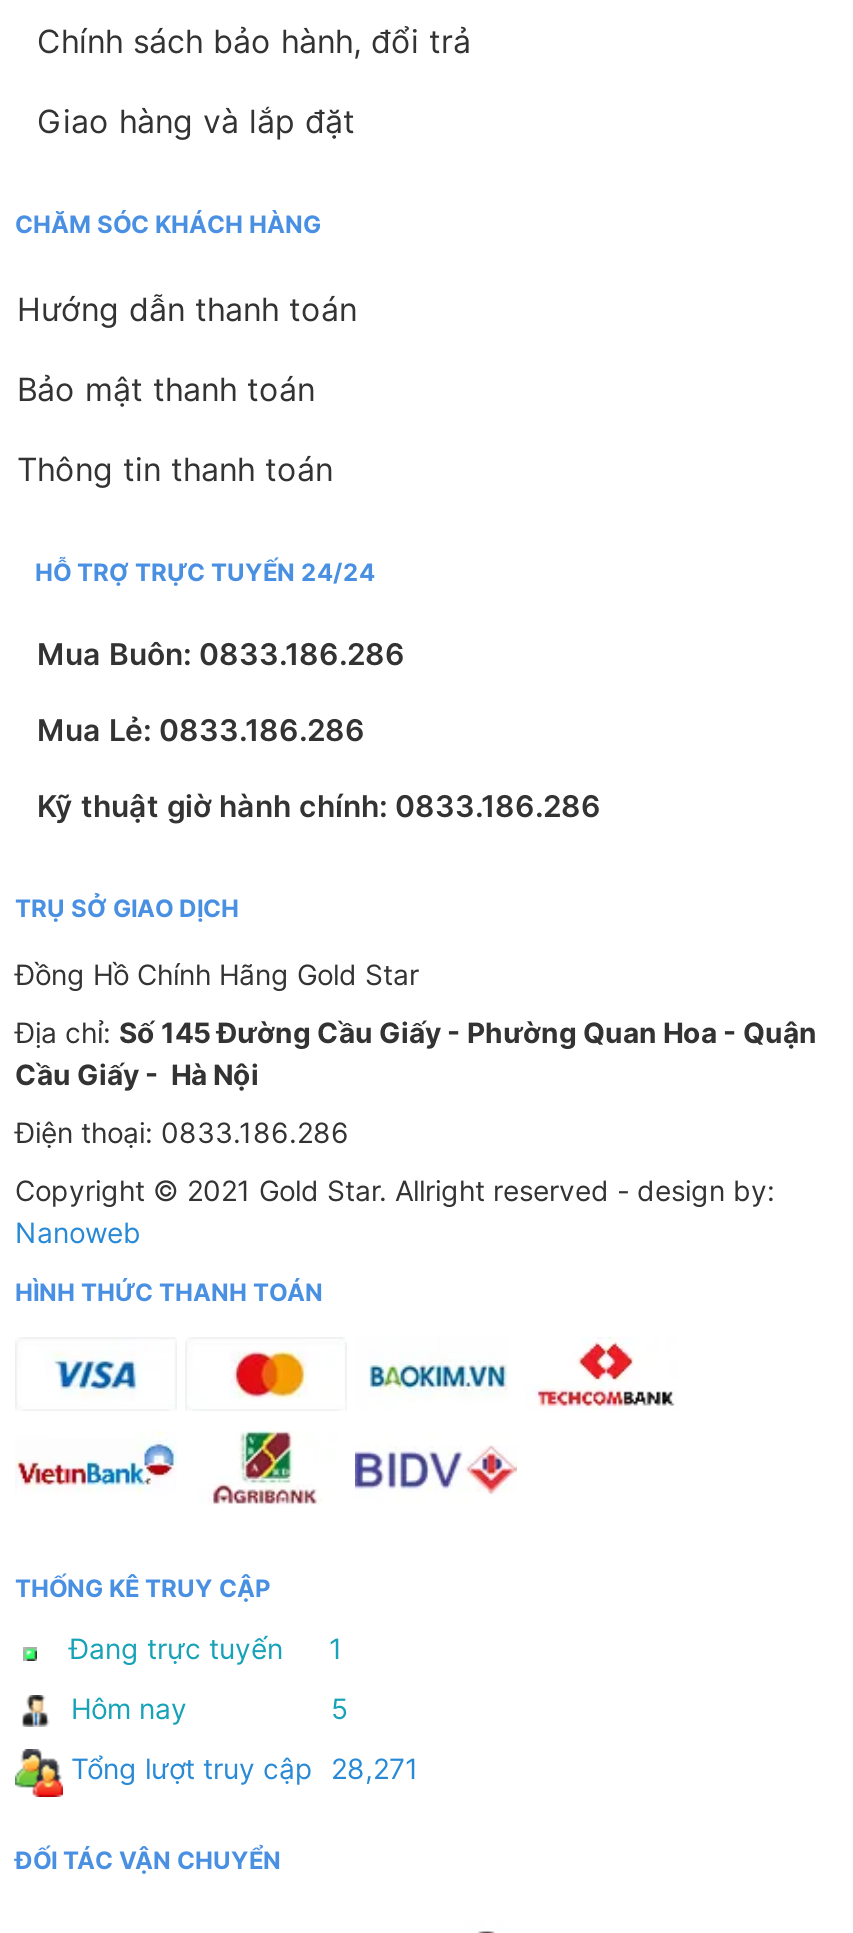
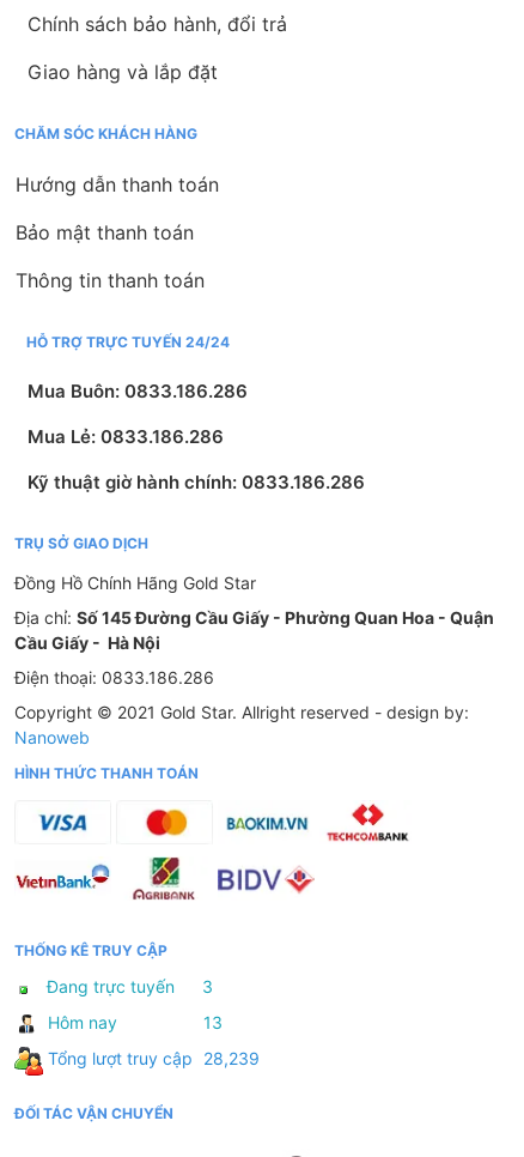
- Đang trực tuyến 1
+ Đang trực tuyến 3

- 5
+ 13

- Tổng lượt truy cập 28,271
+ Tổng lượt truy cập 28,239
